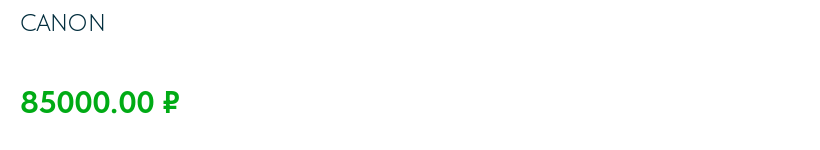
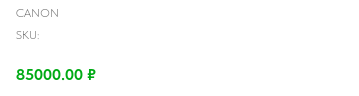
+ SKU:
